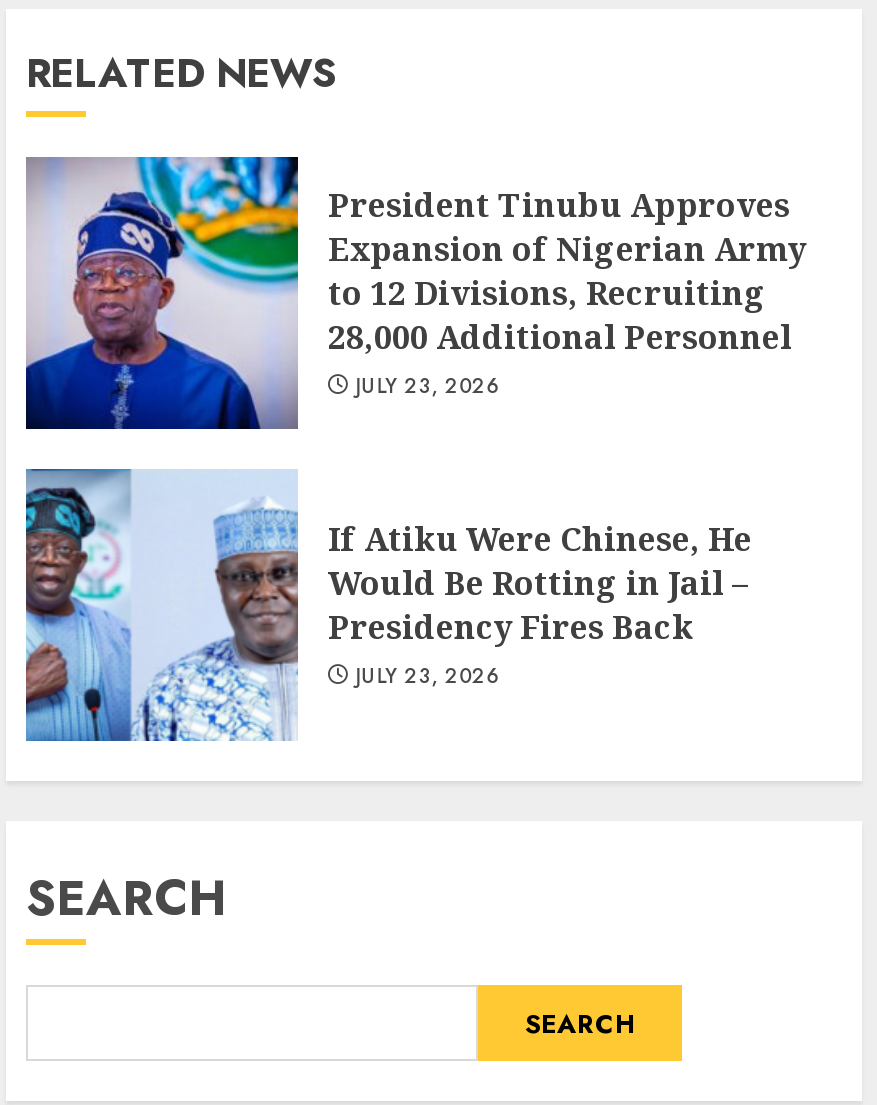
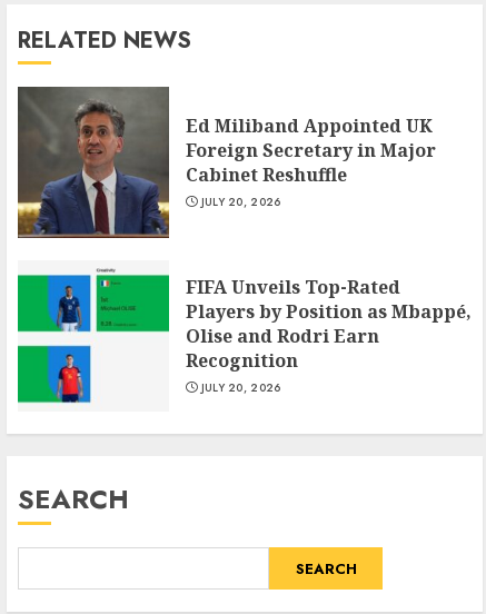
- [image]
- President Tinubu Approves
- Expansion of Nigerian Army
- to 12 Divisions, Recruiting
- 28,000 Additional Personnel
- JULY 23, 2026
+ [image]
+ Ed Miliband Appointed UK
+ Foreign Secretary in Major
+ Cabinet Reshuffle
+ JULY 20, 2026

- [image]
- If Atiku Were Chinese, He
- Would Be Rotting in Jail –
- Presidency Fires Back
- JULY 23, 2026
+ [image]
+ FIFA Unveils Top-Rated
+ Players by Position as Mbappé,
+ Olise and Rodri Earn
+ Recognition
+ JULY 20, 2026
